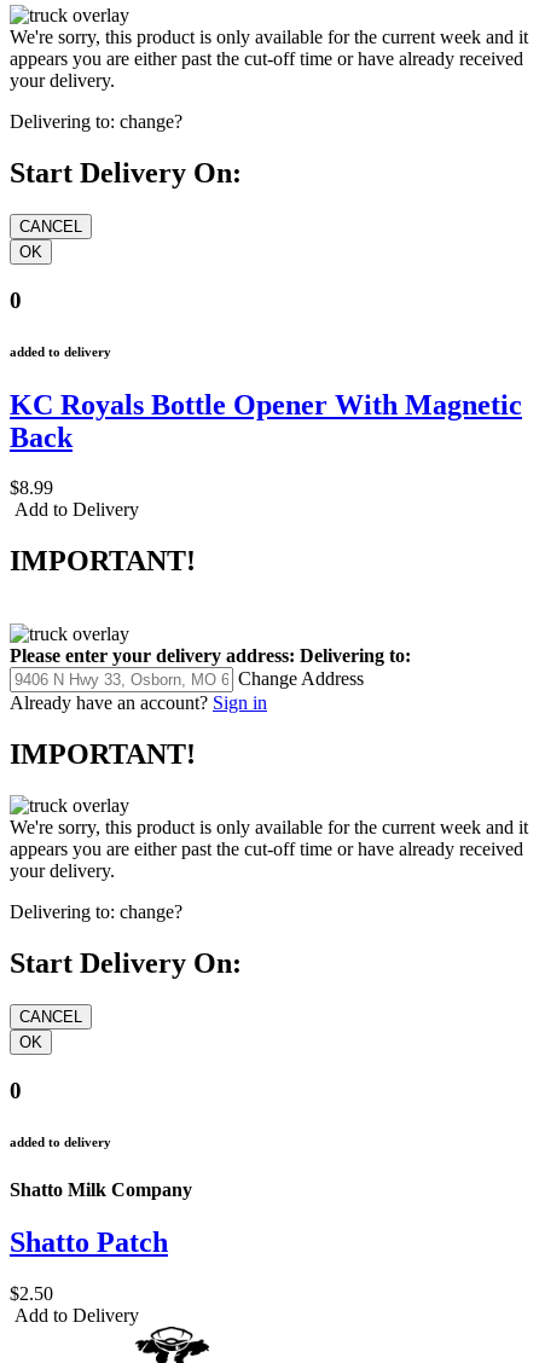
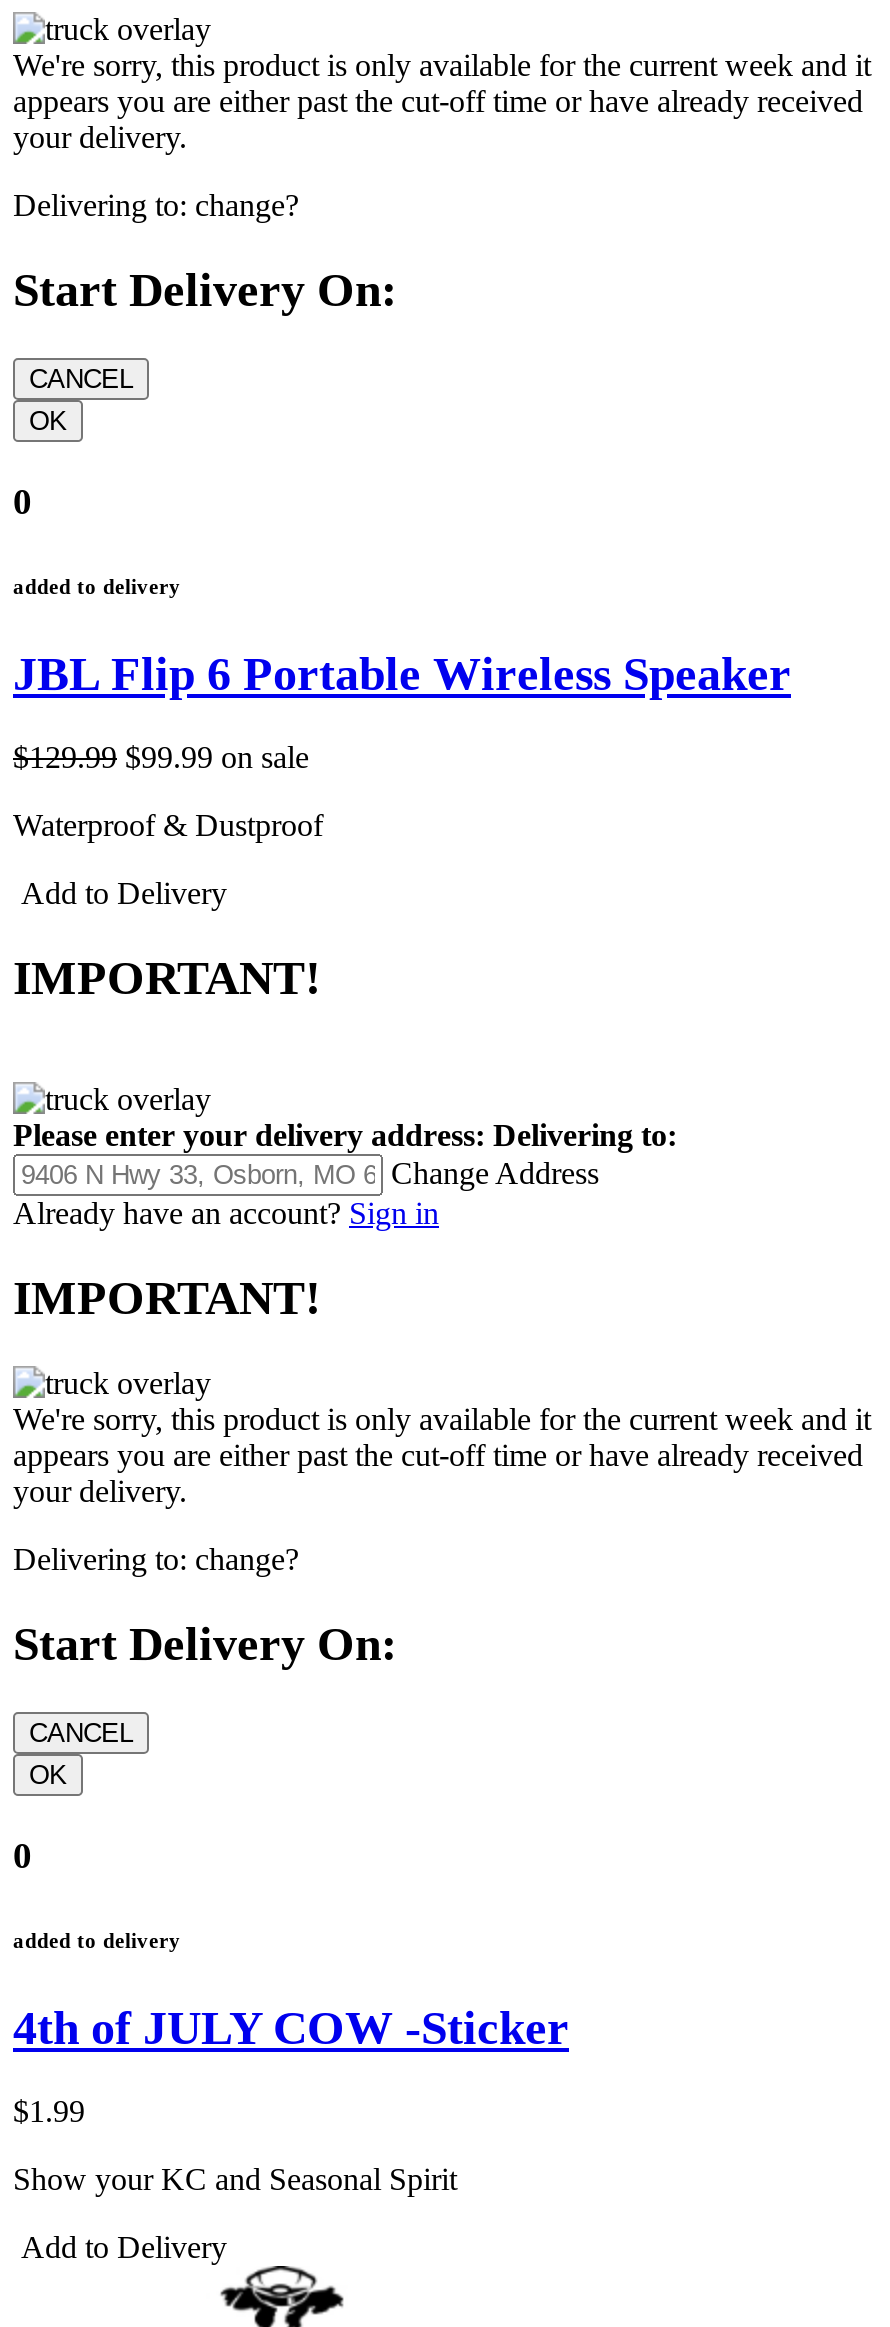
- KC Royals Bottle Opener With Magnetic
- Back
- $8.99
+ JBL Flip 6 Portable Wireless Speaker
+ $129.99 $99.99 on sale
+ Waterproof & Dustproof

- Shatto Milk Company
+ 4th of JULY COW -Sticker

- Shatto Patch
+ $1.99

- $2.50
+ Show your KC and Seasonal Spirit
